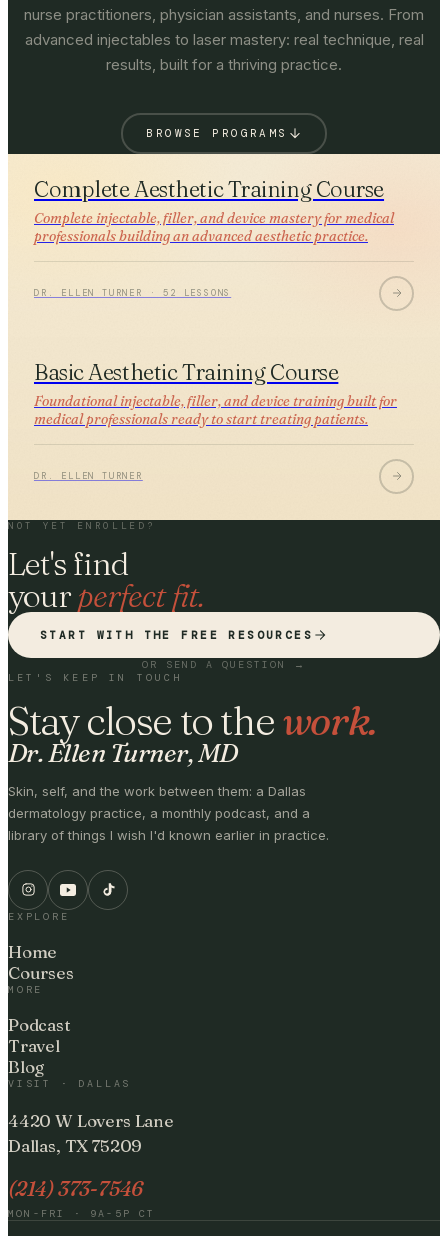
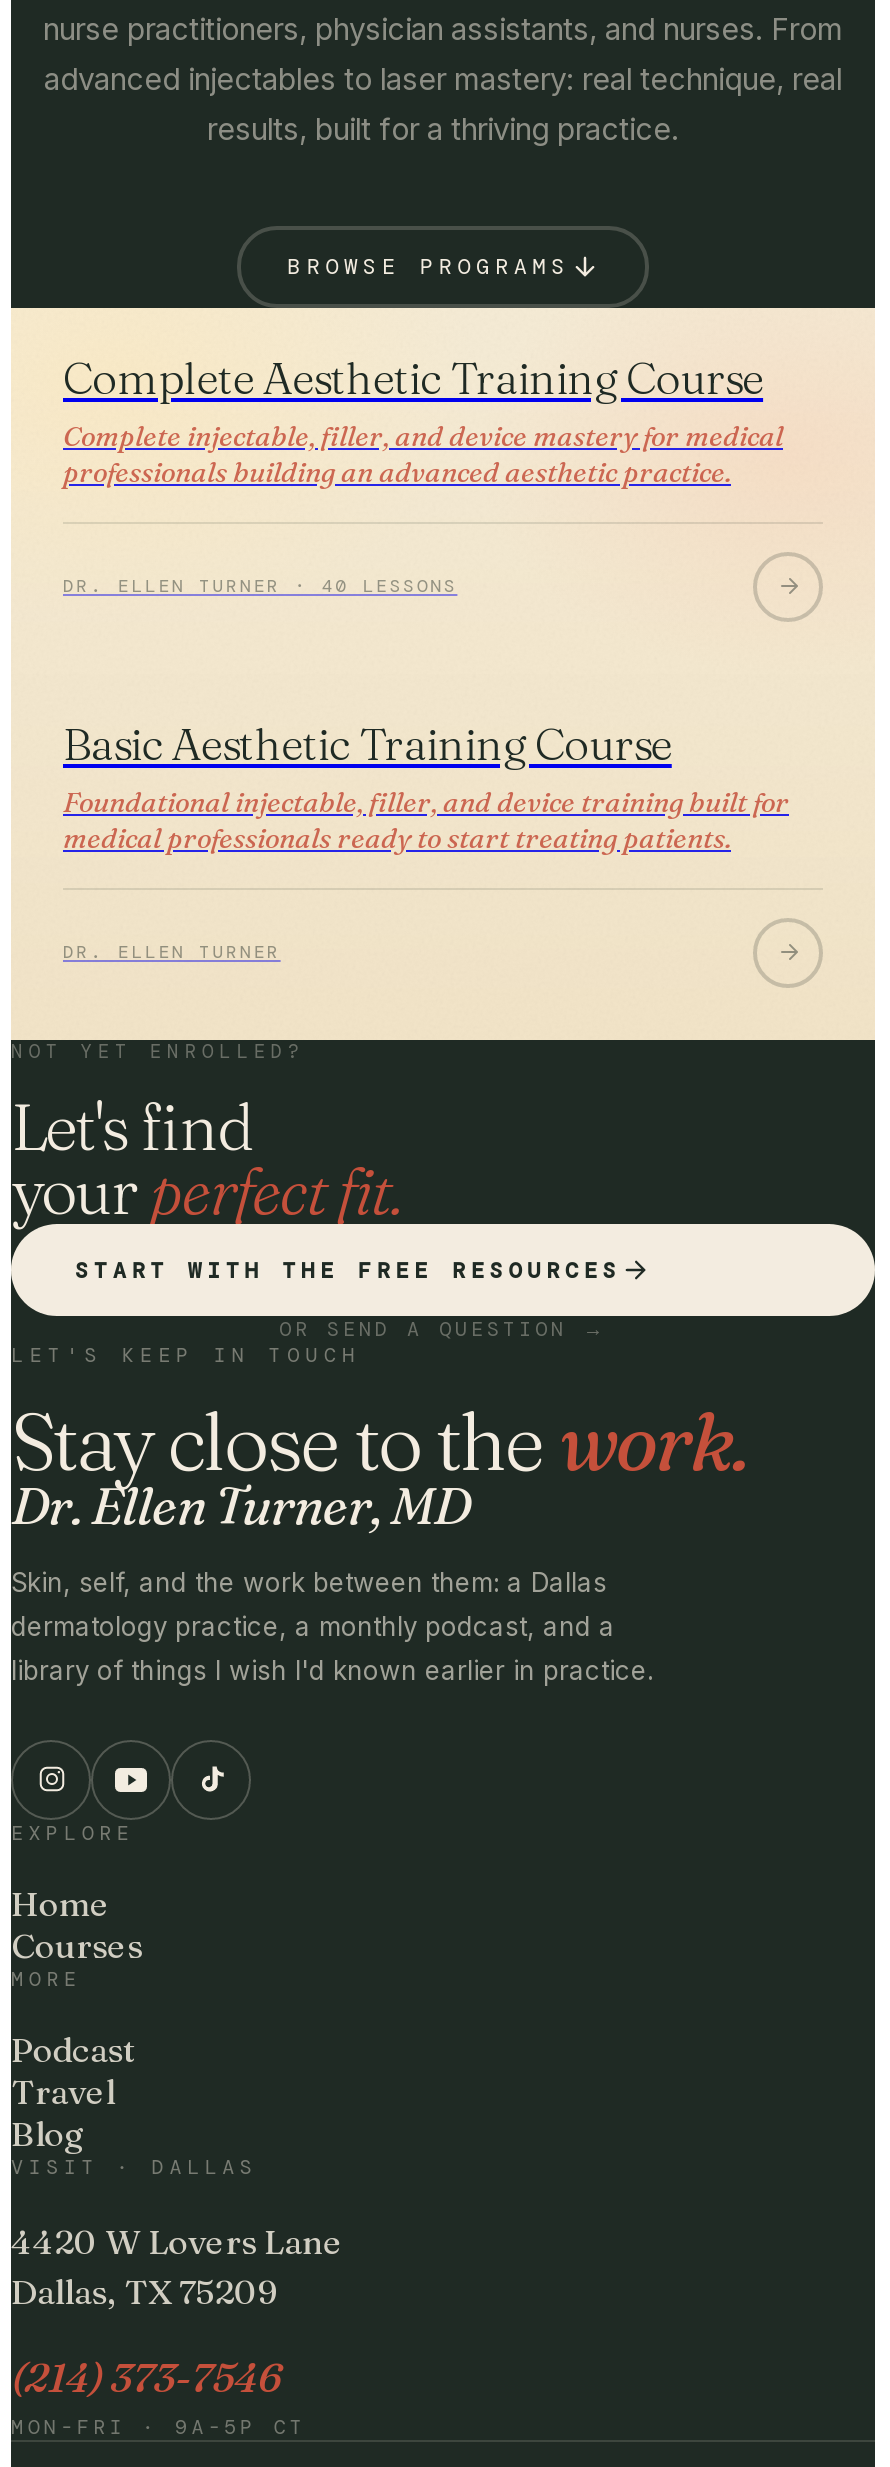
- DR. ELLEN TURNER · 52 LESSONS
+ DR. ELLEN TURNER · 40 LESSONS
